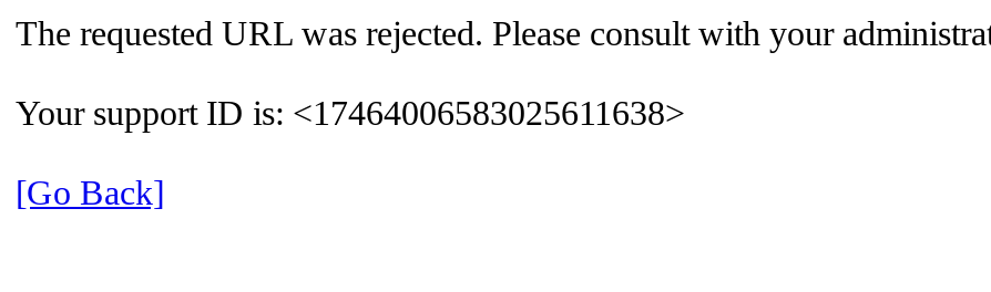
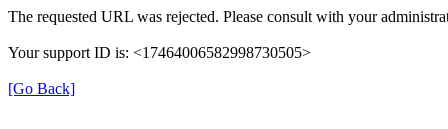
- Your support ID is: <17464006583025611638>
+ Your support ID is: <17464006582998730505>
